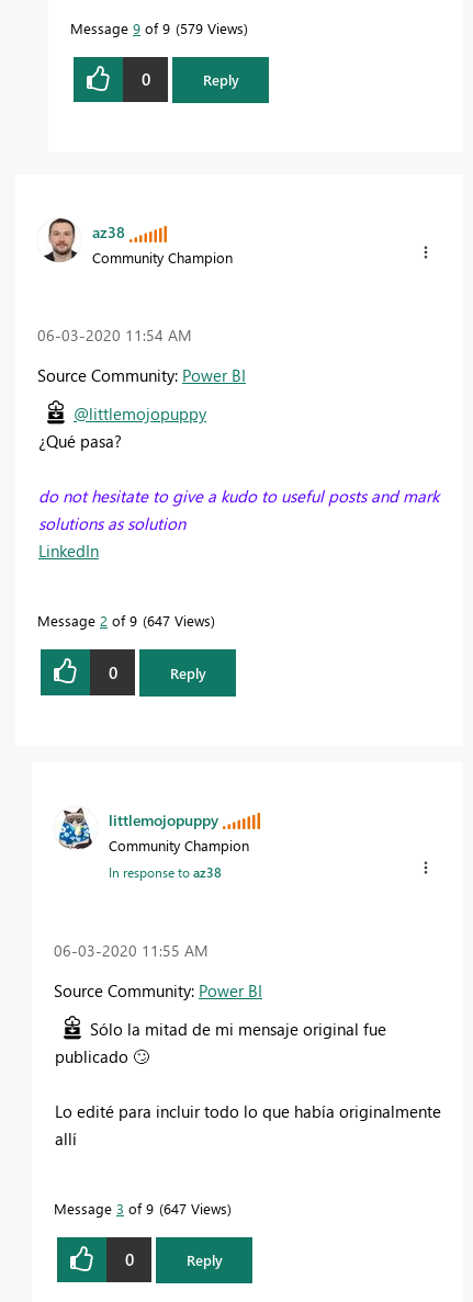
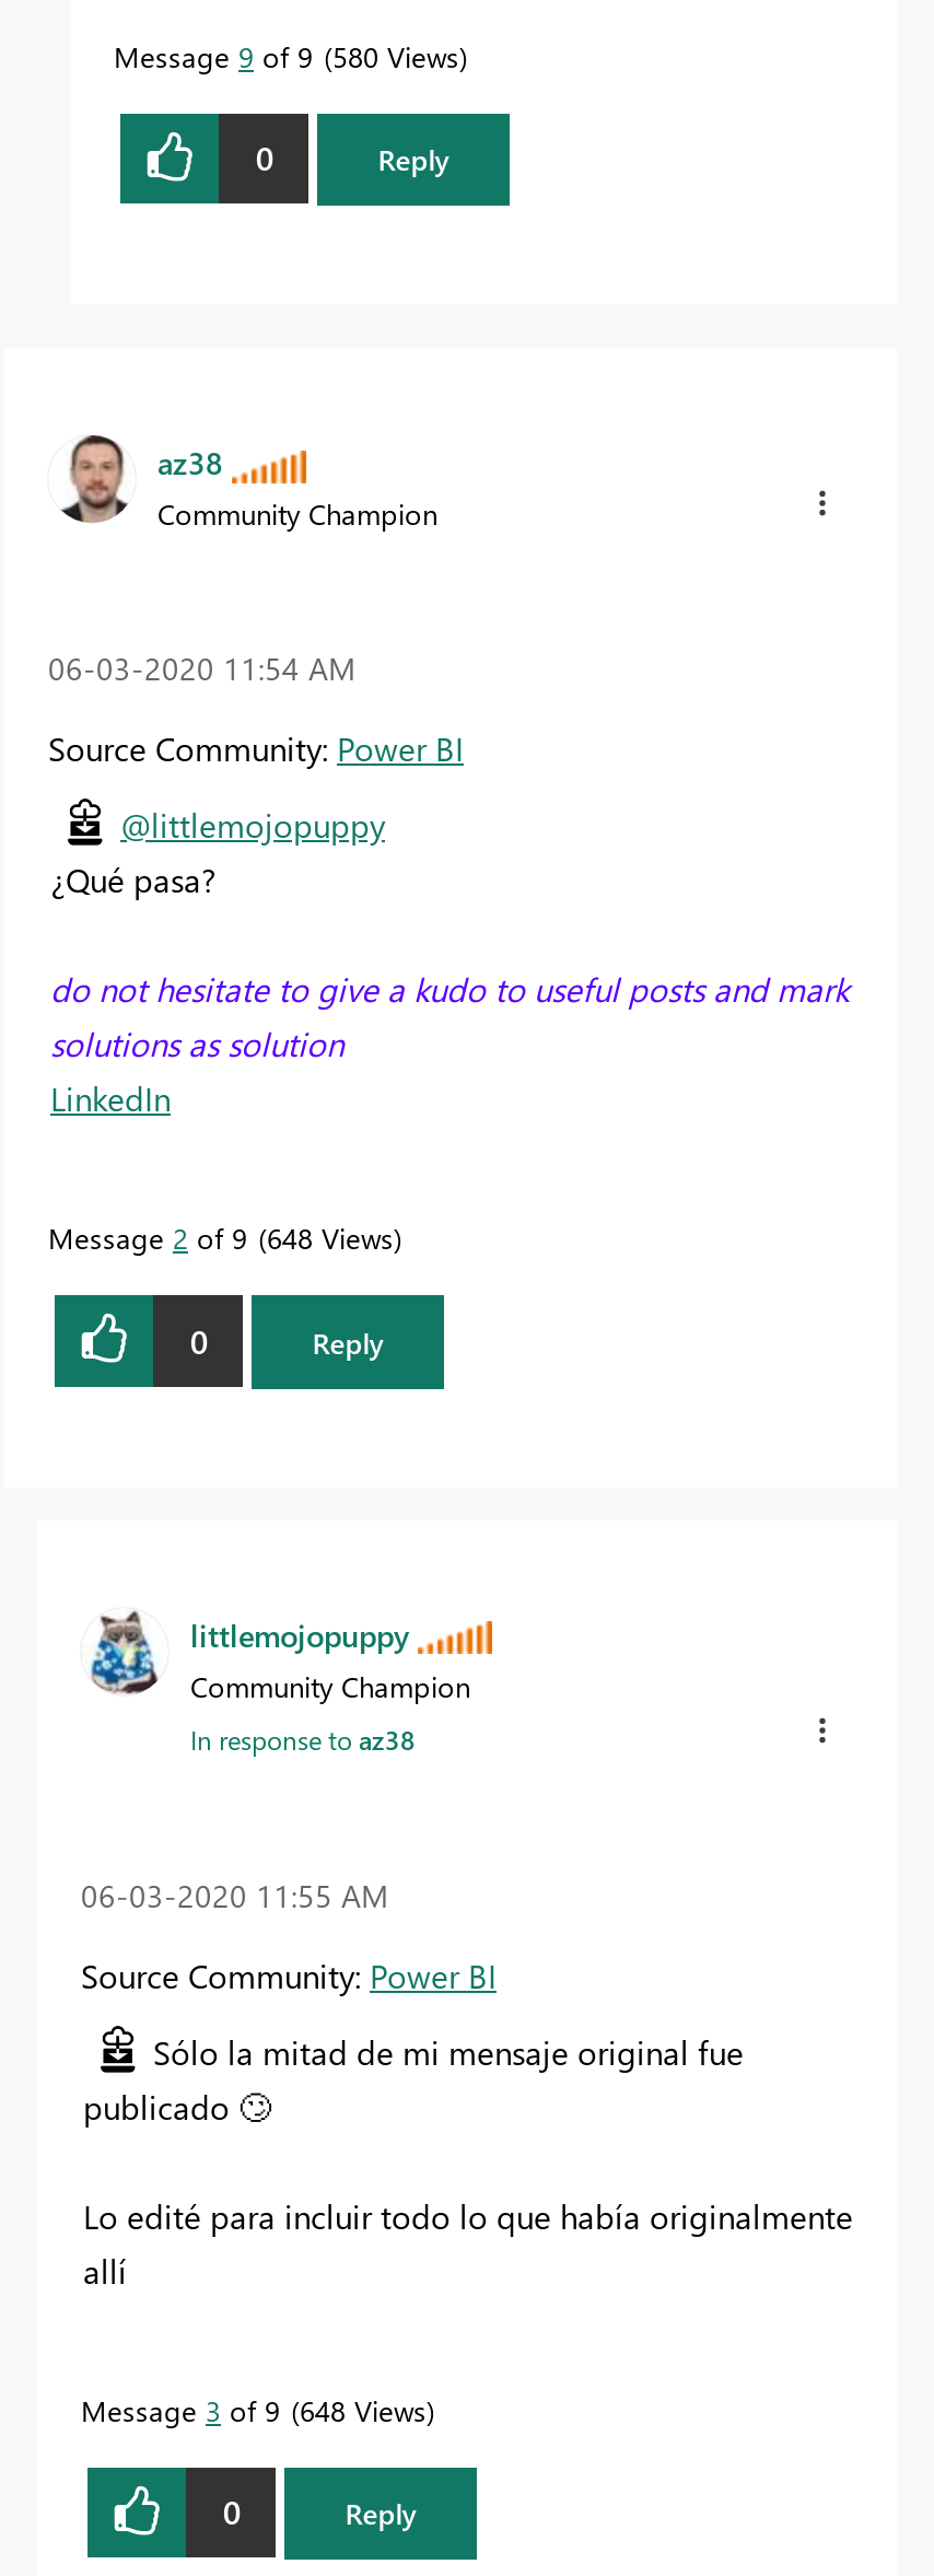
- Message 9 of 9 579 Views
+ Message 9 of 9 580 Views

- Message 2 of 9 647 Views
+ Message 2 of 9 648 Views

- Message 3 of 9 647 Views
+ Message 3 of 9 648 Views
